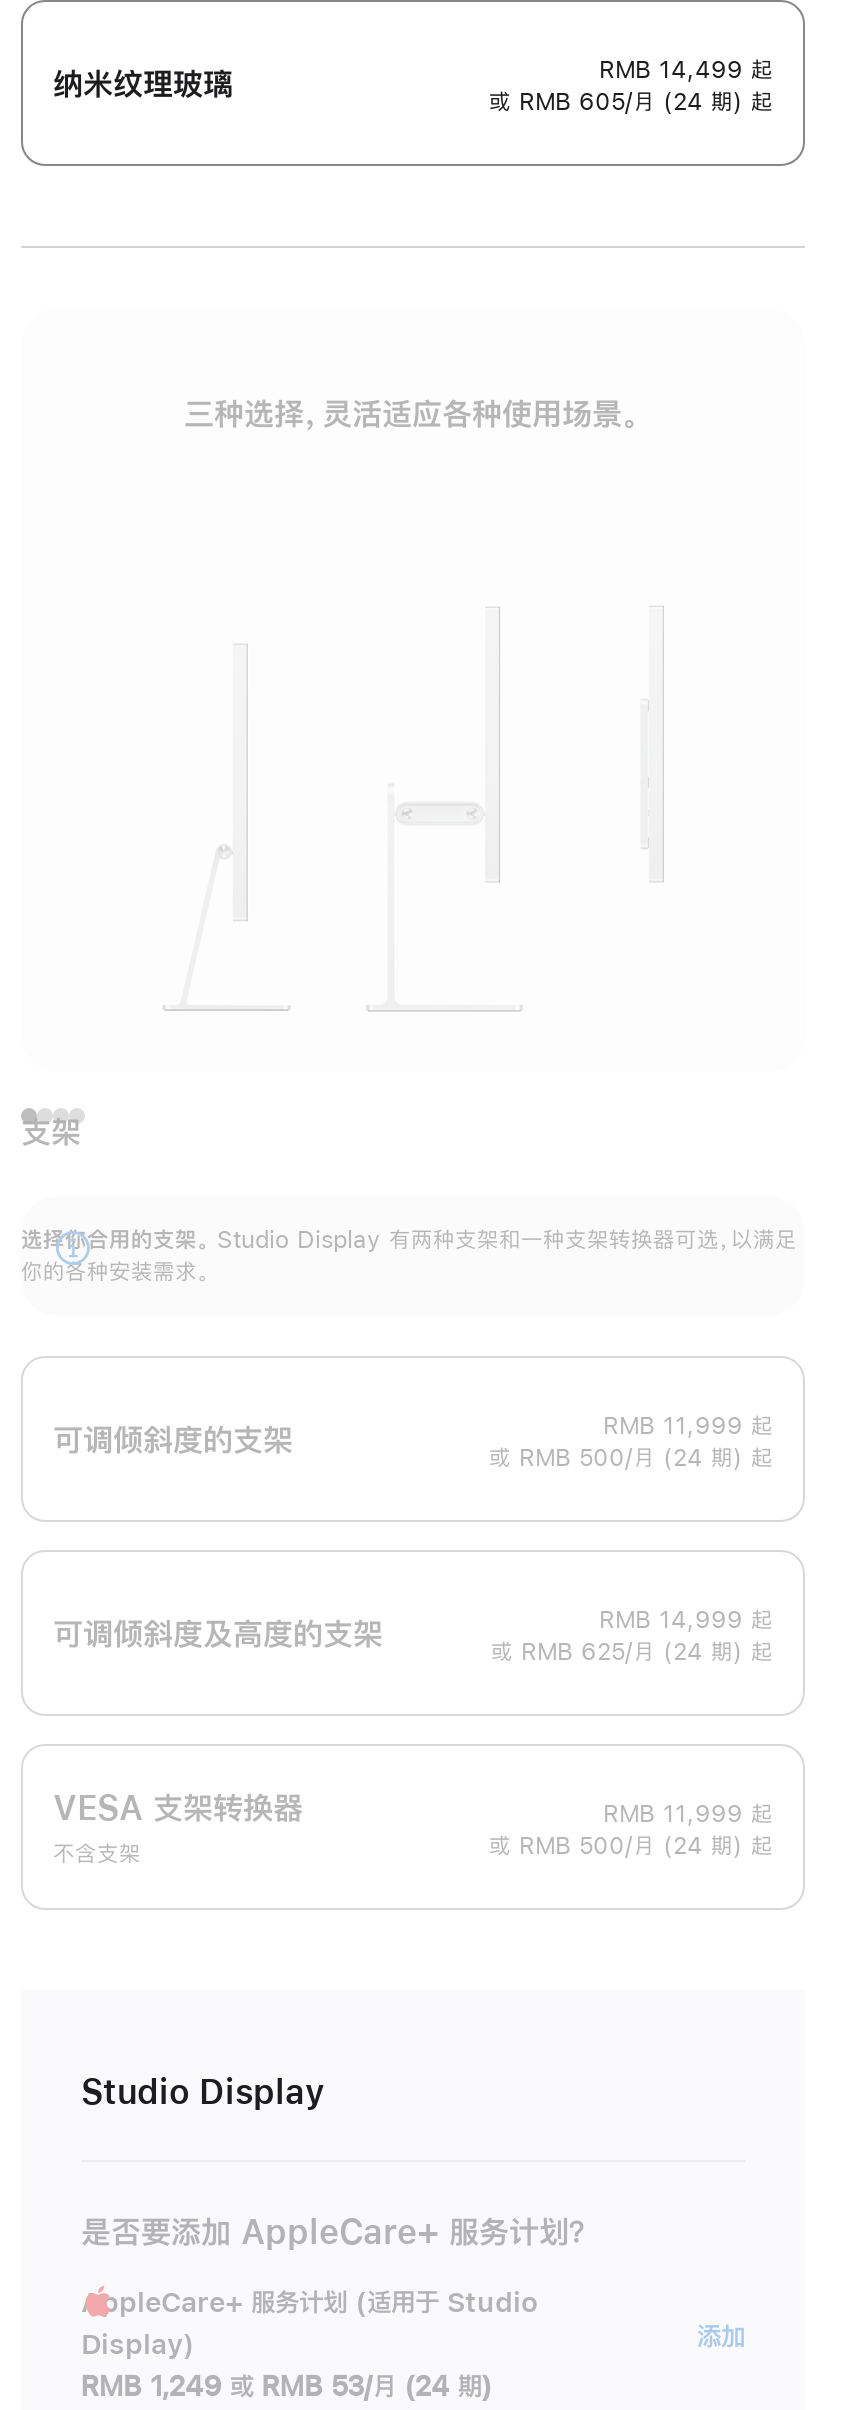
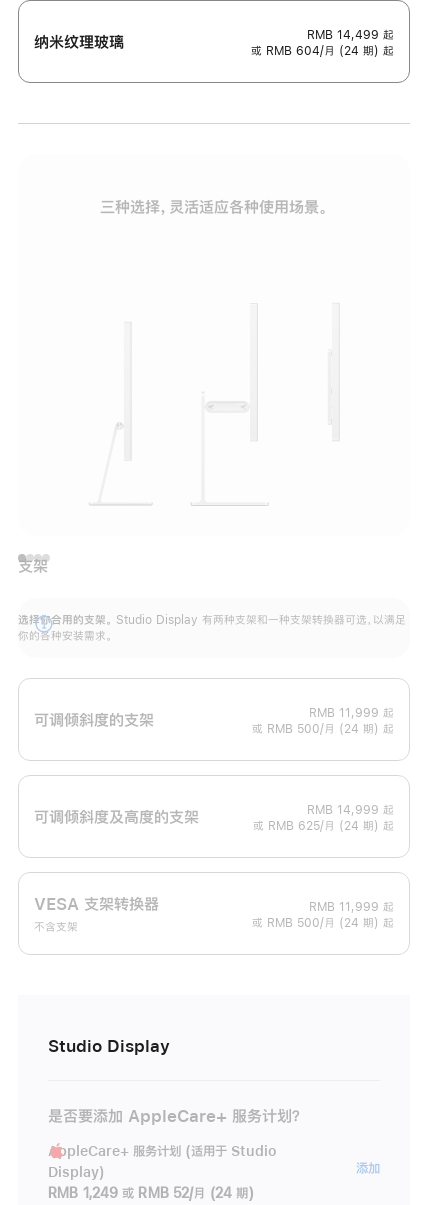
- 或 RMB 605/月 (24 期) 起
+ 或 RMB 604/月 (24 期) 起

- RMB 1,249 或 RMB 53/月 (24 期)
+ RMB 1,249 或 RMB 52/月 (24 期)
